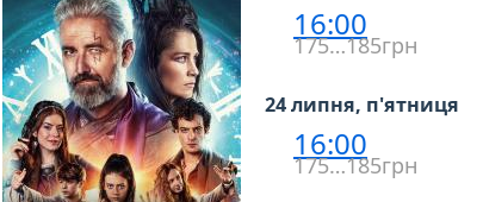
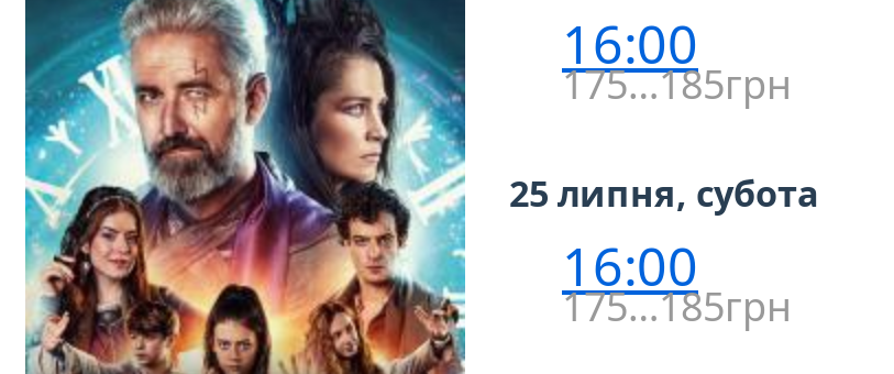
- 24 липня, п'ятниця
+ 25 липня, субота
